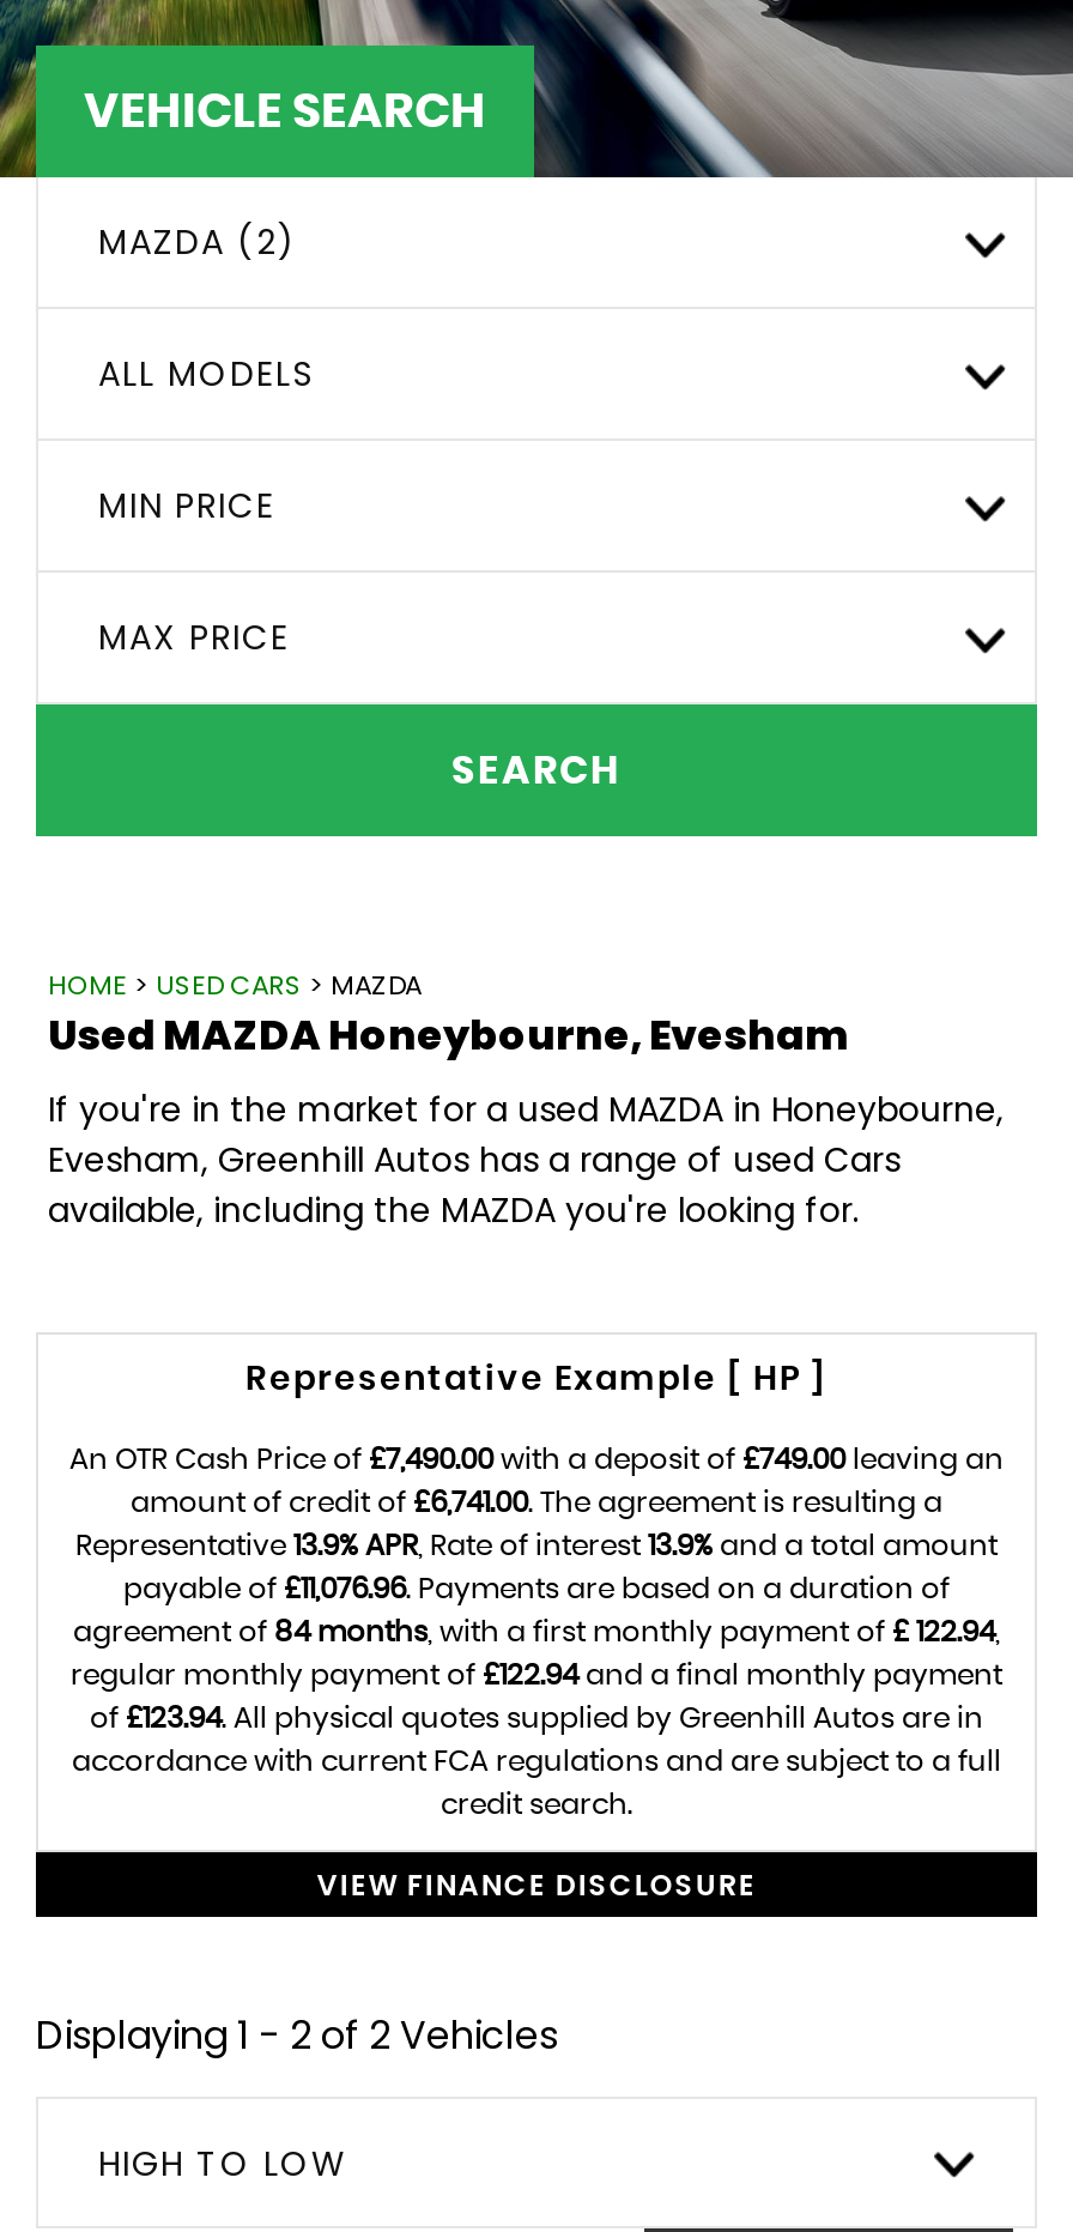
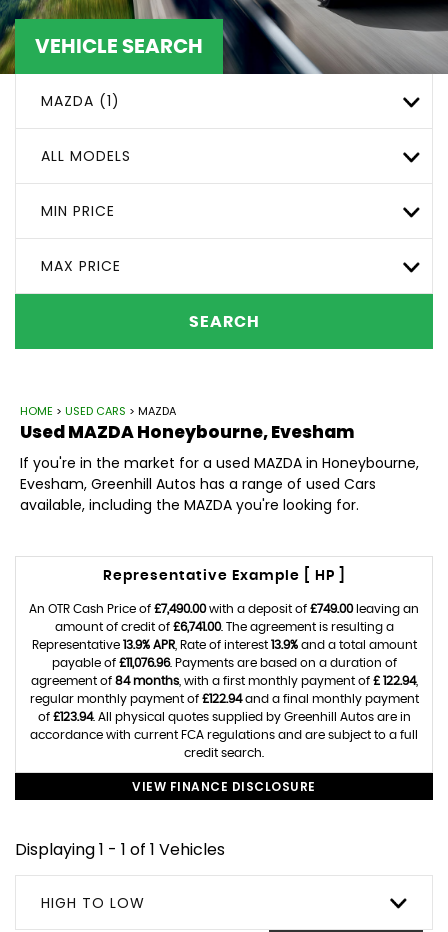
- MAZDA (2)
+ MAZDA (1)

- Displaying 1 - 2 of 2 Vehicles
+ Displaying 1 - 1 of 1 Vehicles
